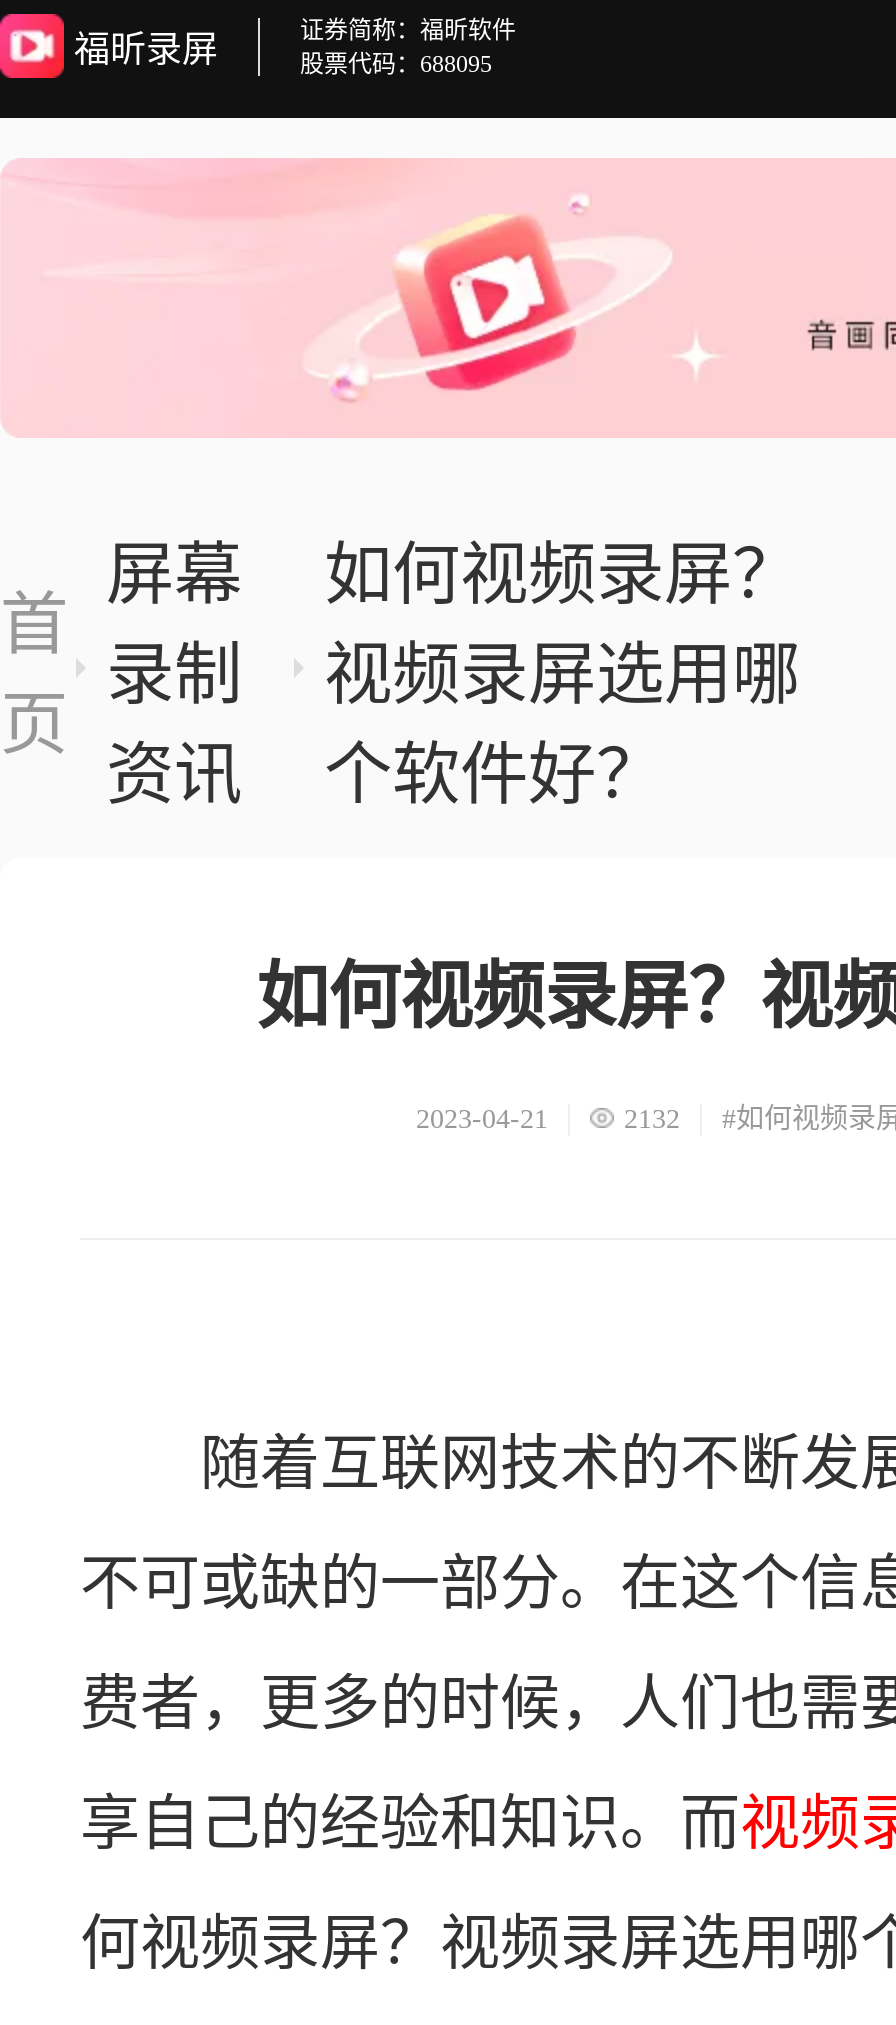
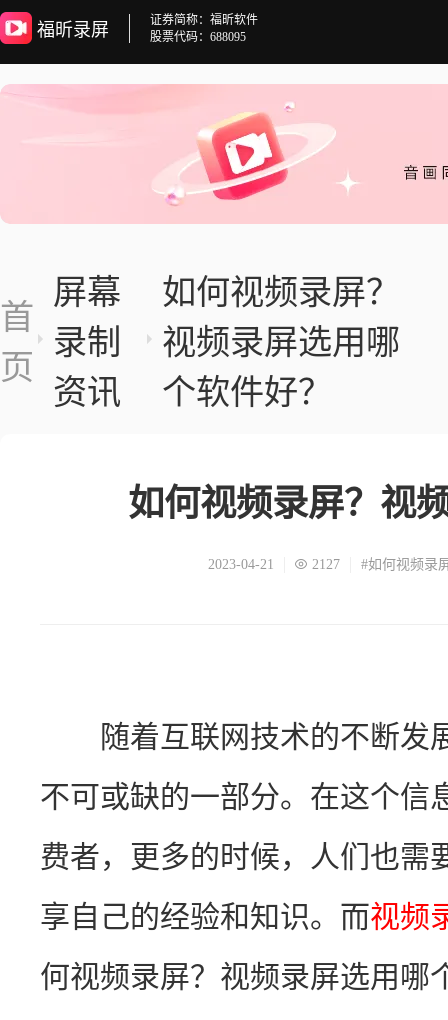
- 2132
+ 2127
